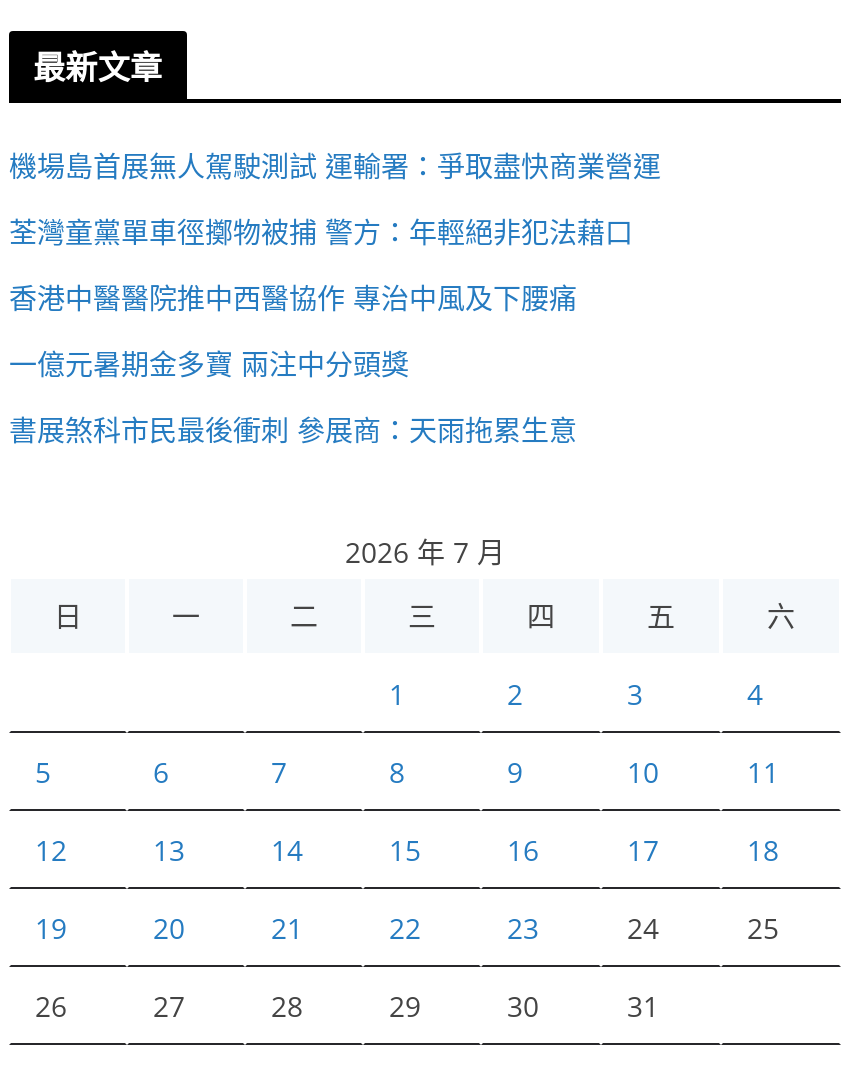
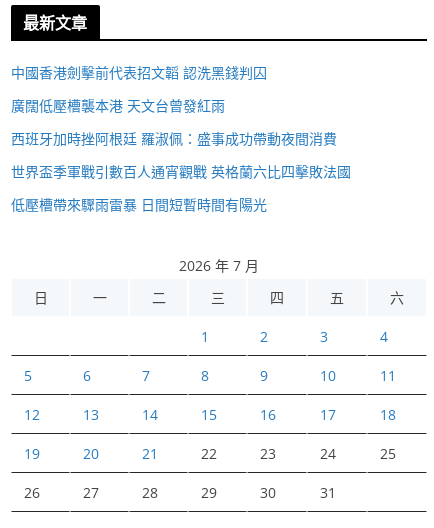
- 機場島首展無人駕駛測試 運輸署：爭取盡快商業營運
+ 中國香港劍擊前代表招文韜 認洗黑錢判囚

- 荃灣童黨單車徑擲物被捕 警方：年輕絕非犯法藉口
+ 廣闊低壓槽襲本港 天文台曾發紅雨

- 香港中醫醫院推中西醫協作 專治中風及下腰痛
+ 西班牙加時挫阿根廷 羅淑佩：盛事成功帶動夜間消費

- 一億元暑期金多寶 兩注中分頭獎
+ 世界盃季軍戰引數百人通宵觀戰 英格蘭六比四擊敗法國

- 書展煞科市民最後衝刺 參展商：天雨拖累生意
+ 低壓槽帶來驟雨雷暴 日間短暫時間有陽光
